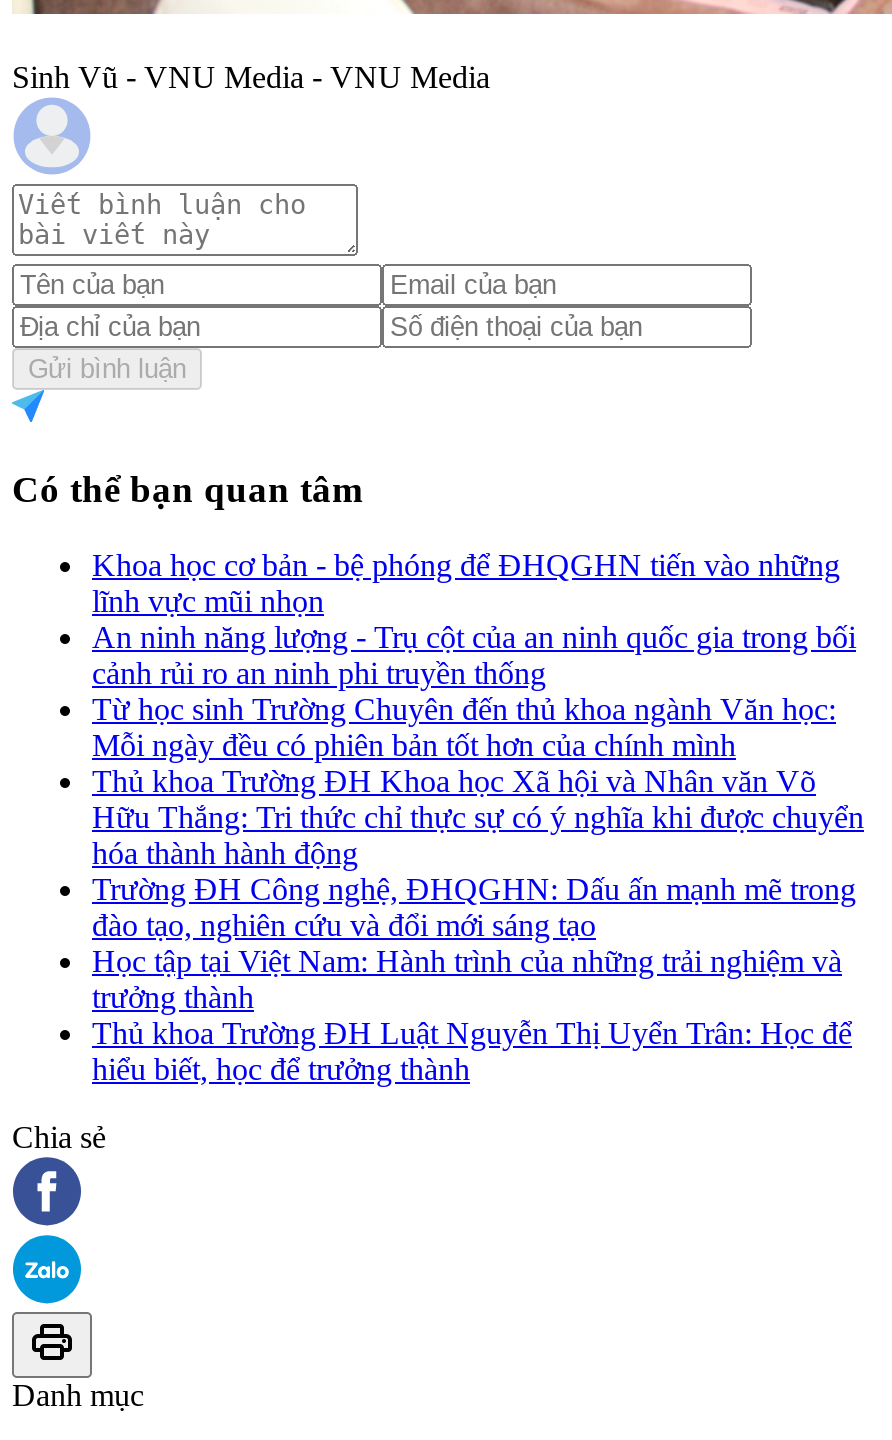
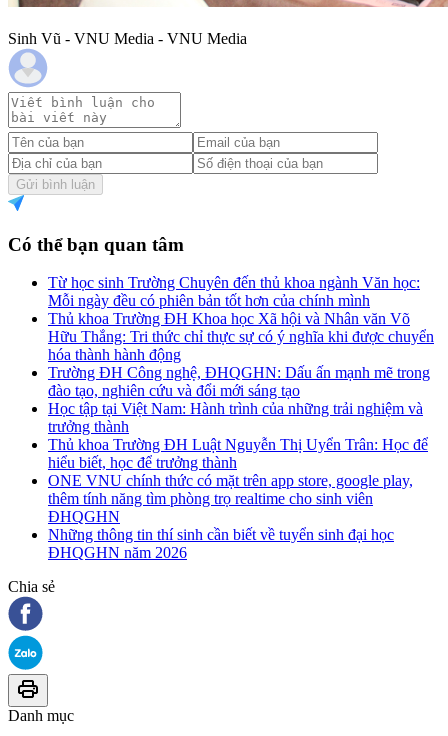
- Khoa học cơ bản - bệ phóng để ĐHQGHN tiến vào những
- lĩnh vực mũi nhọn
- An ninh năng lượng - Trụ cột của an ninh quốc gia trong bối
- cảnh rủi ro an ninh phi truyền thống

moved up: Từ học sinh Trường Chuyên đến thủ khoa ngành Văn học: | Mỗi ngày đều có phiên bản tốt hơn của chính mình | Thủ khoa Trường ĐH Khoa học Xã hội và Nhân văn Võ | ... | Thủ khoa Trường ĐH Luật Nguyễn Thị Uyển Trân: Học để | hiểu biết, học để trưởng thành

+ ONE VNU chính thức có mặt trên app store, google play,
+ thêm tính năng tìm phòng trọ realtime cho sinh viên
+ ĐHQGHN
+ Những thông tin thí sinh cần biết về tuyển sinh đại học
+ ĐHQGHN năm 2026
